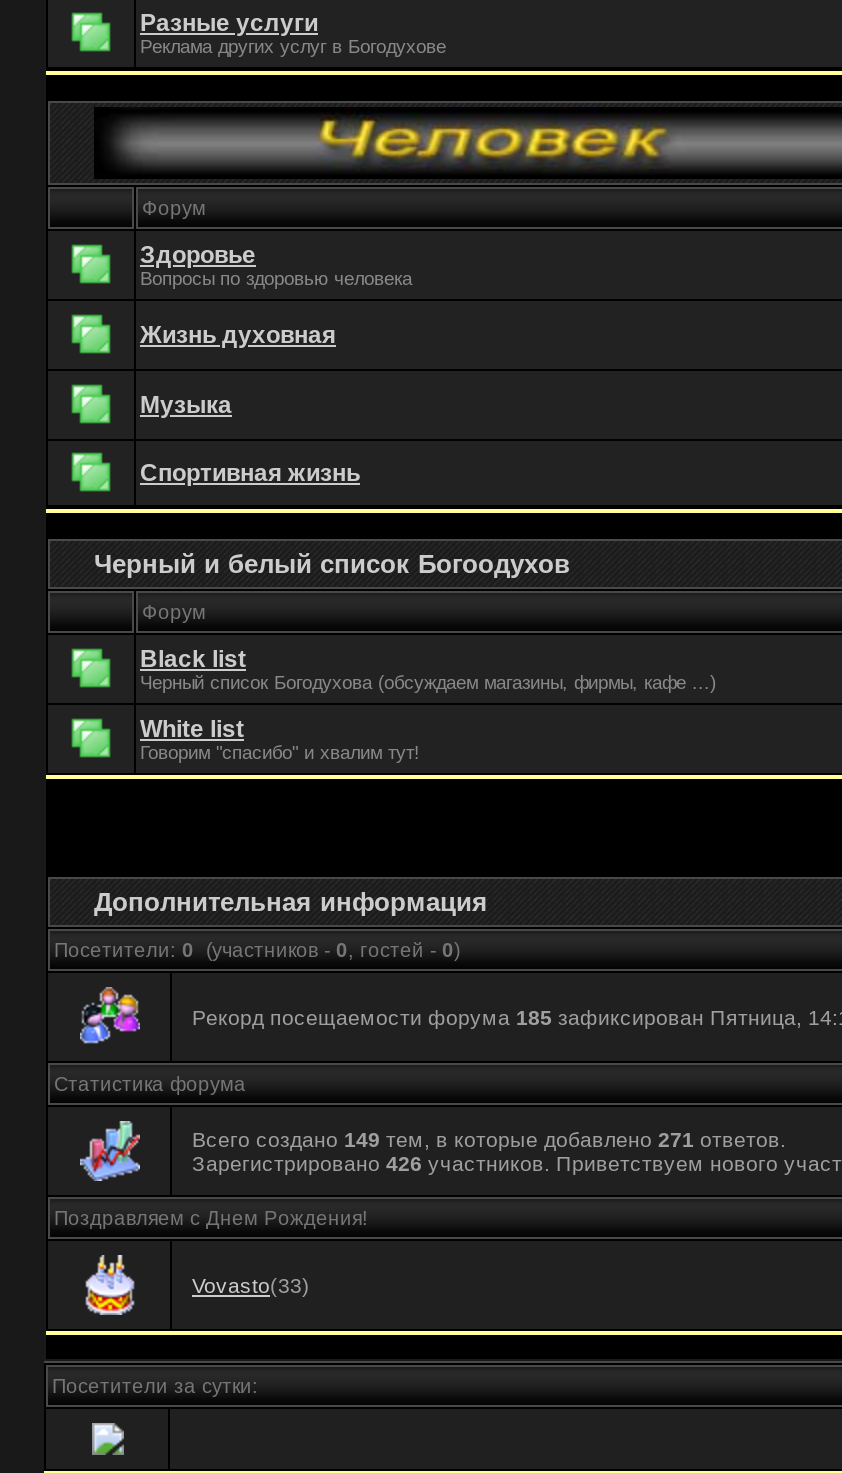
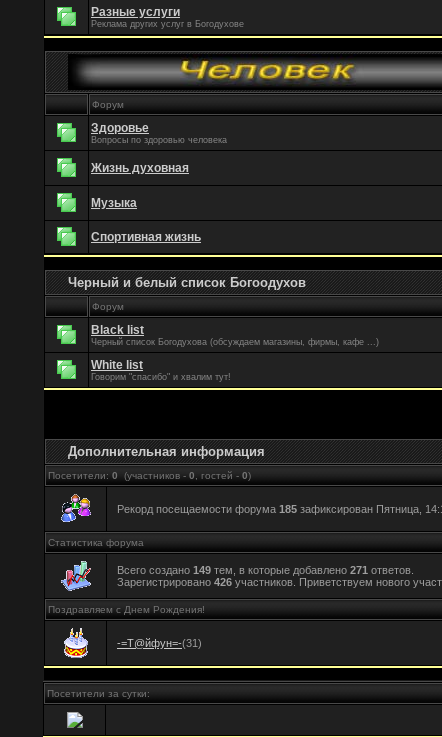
- Vovasto(33)
+ -=Т@йфун=-(31)
